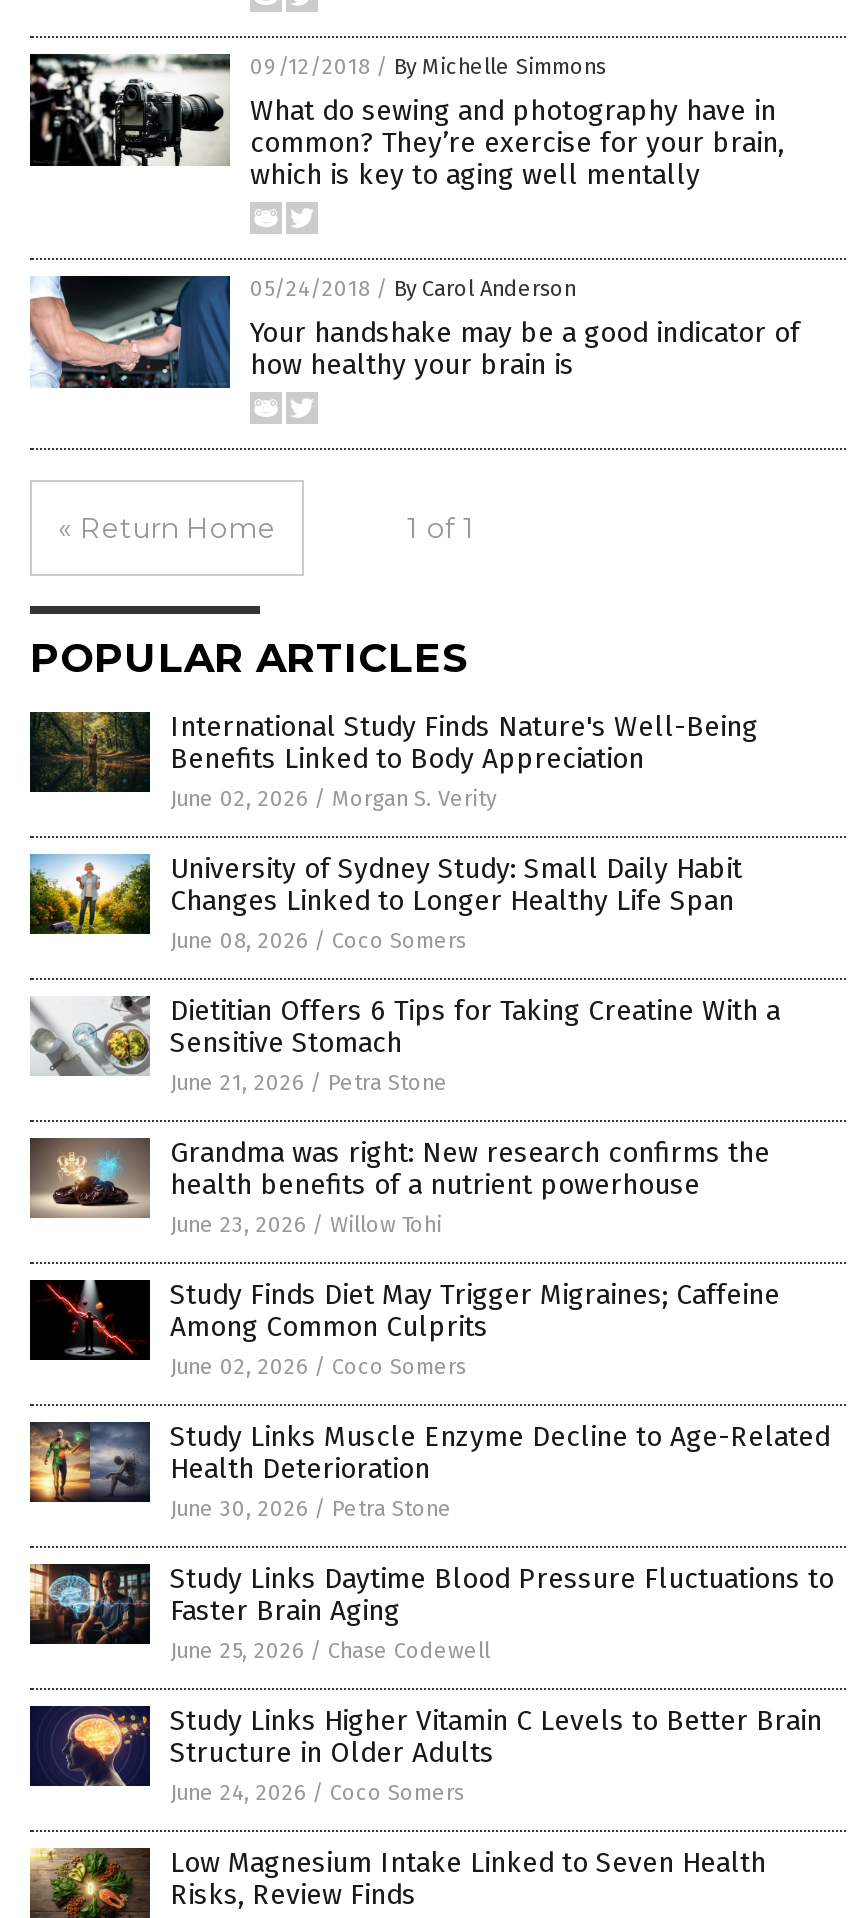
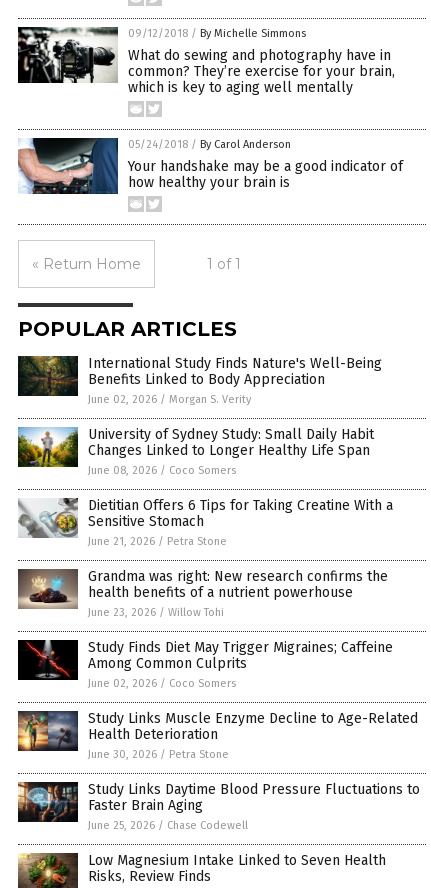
- [image]
- Study Links Higher Vitamin C Levels to Better Brain
- Structure in Older Adults
- June 24, 2026 / Coco Somers
